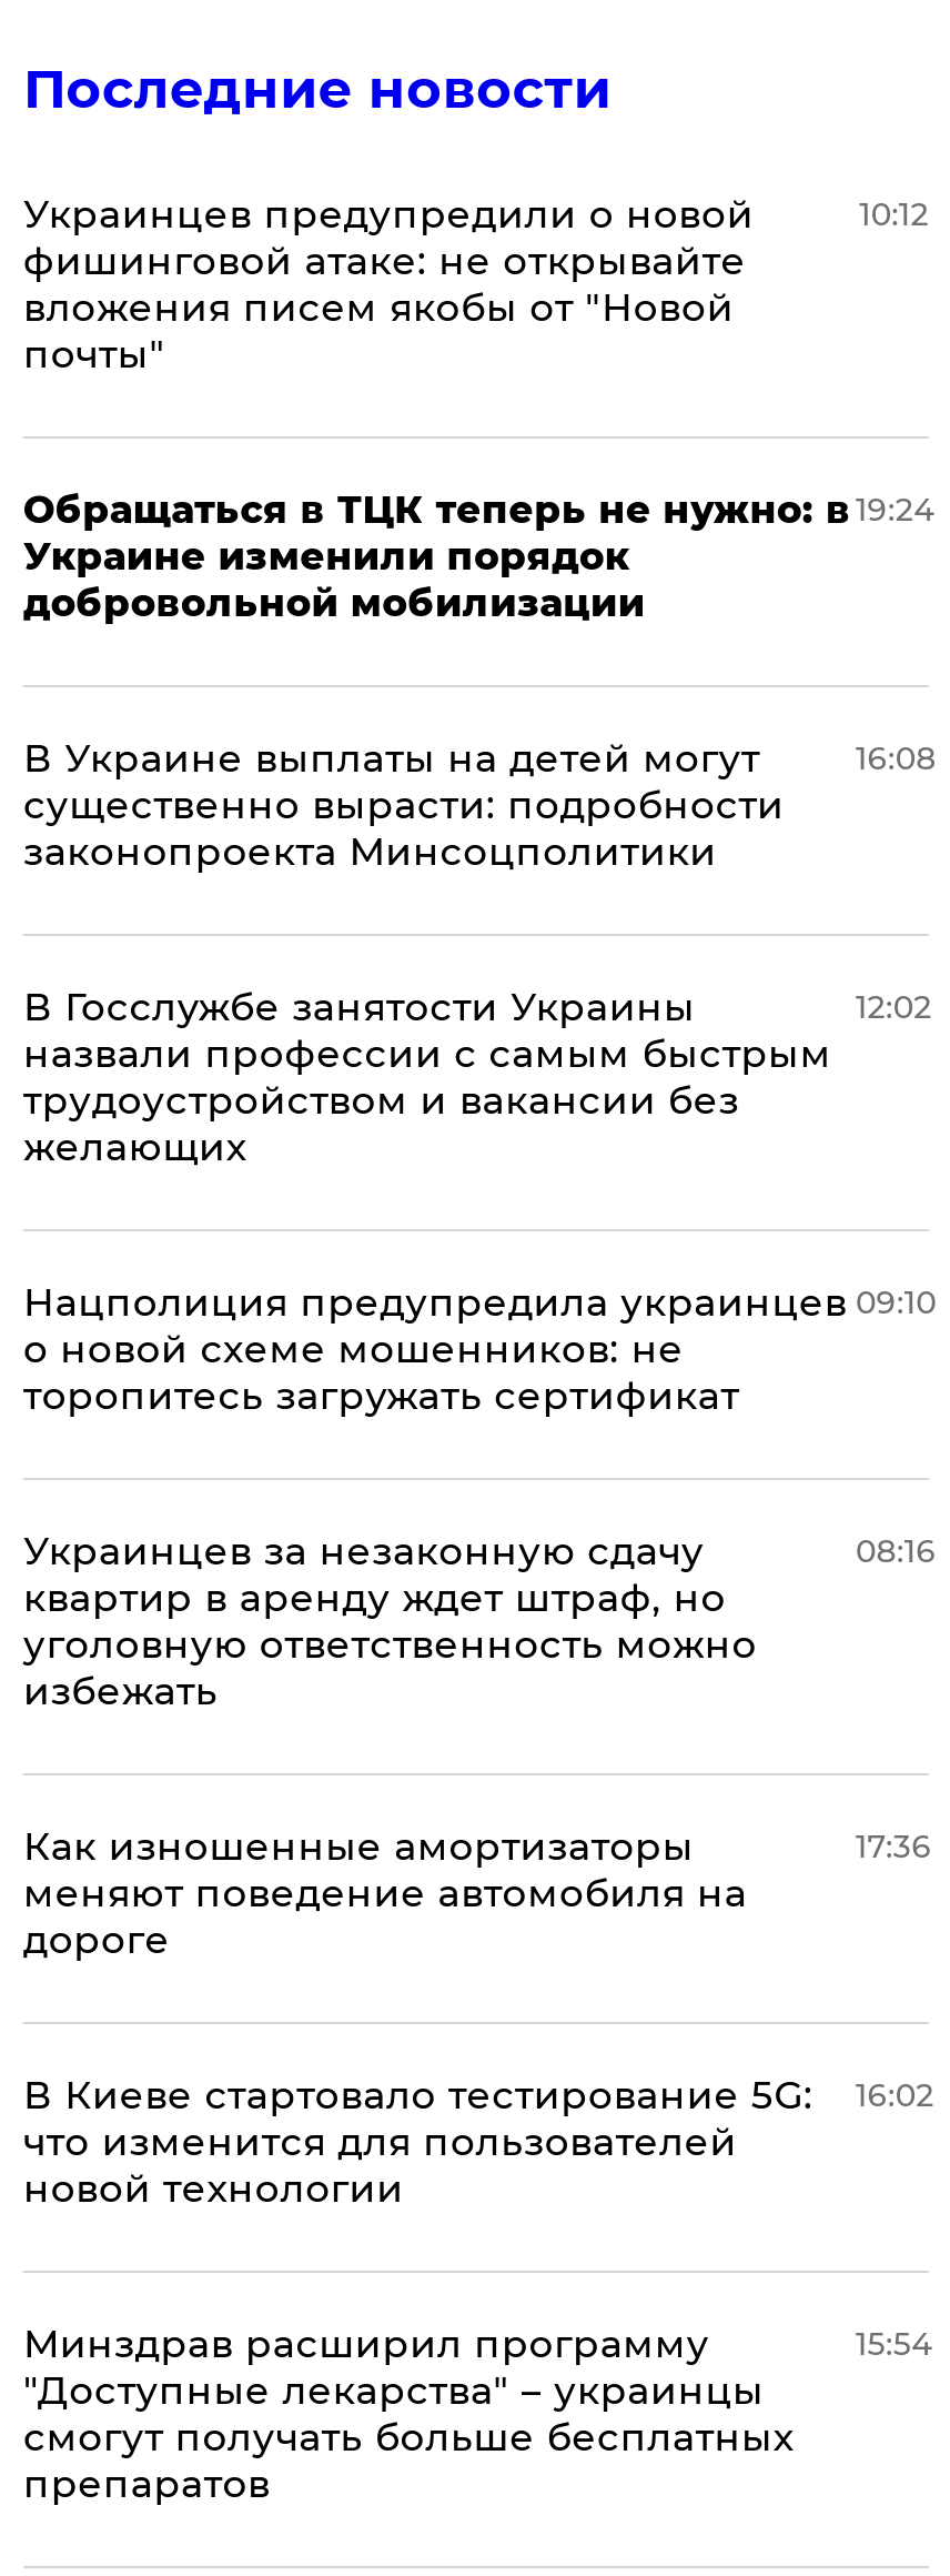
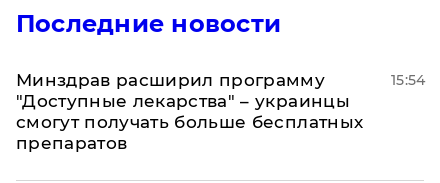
- Украинцев предупредили о новой
- фишинговой атаке: не открывайте
- вложения писем якобы от "Новой
- почты"

- 10:12

- Обращаться в ТЦК теперь не нужно: в
- Украине изменили порядок
- добровольной мобилизации

- 19:24

- В Украине выплаты на детей могут
- существенно вырасти: подробности
- законопроекта Минсоцполитики

- 16:08

- В Госслужбе занятости Украины
- назвали профессии с самым быстрым
- трудоустройством и вакансии без
- желающих

- 12:02

- Нацполиция предупредила украинцев
- о новой схеме мошенников: не
- торопитесь загружать сертификат

- 09:10

- Украинцев за незаконную сдачу
- квартир в аренду ждет штраф, но
- уголовную ответственность можно
- избежать

- 08:16

- Как изношенные амортизаторы
- меняют поведение автомобиля на
- дороге

- 17:36

- В Киеве стартовало тестирование 5G:
- что изменится для пользователей
- новой технологии

- 16:02
